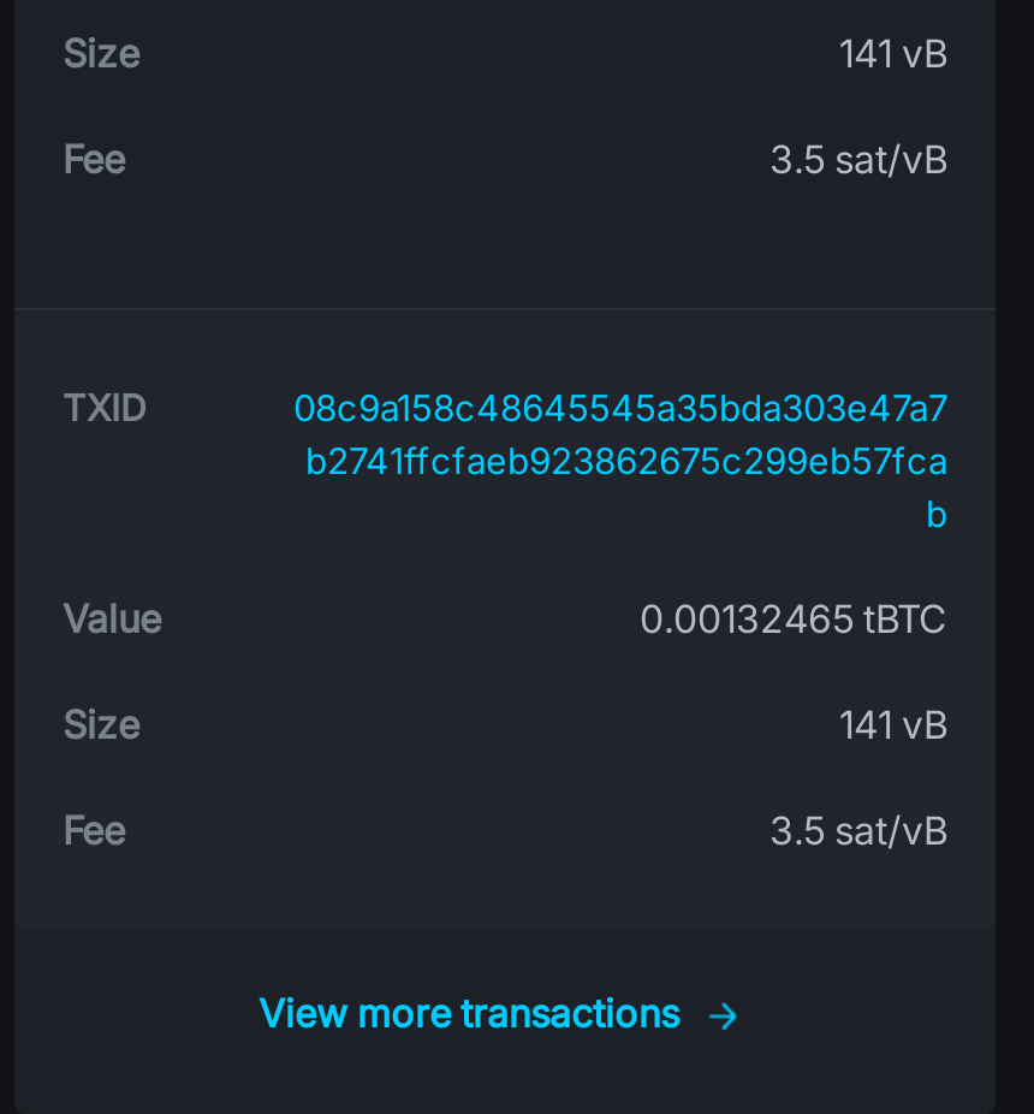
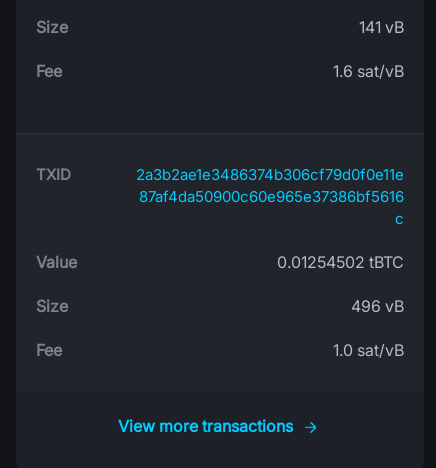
- 3.5 sat/vB
+ 1.6 sat/vB

- 08c9a158c48645545a35bda303e47a7
- b2741ffcfaeb923862675c299eb57fca
- b
+ 2a3b2ae1e3486374b306cf79d0f0e11e
+ 87af4da50900c60e965e37386bf5616
+ c

- 0.00132465 tBTC
+ 0.01254502 tBTC

- 141 vB
+ 496 vB

- 3.5 sat/vB
+ 1.0 sat/vB
